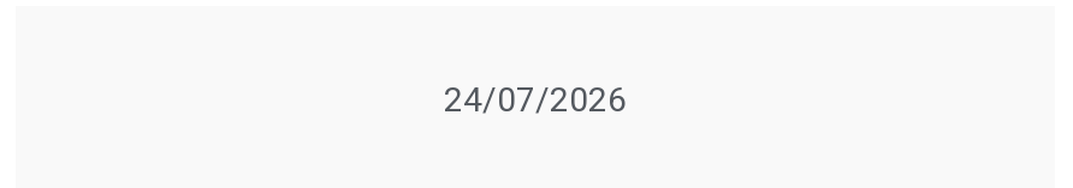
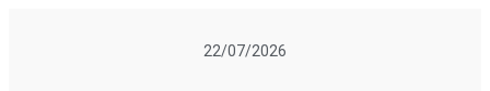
- 24/07/2026
+ 22/07/2026
